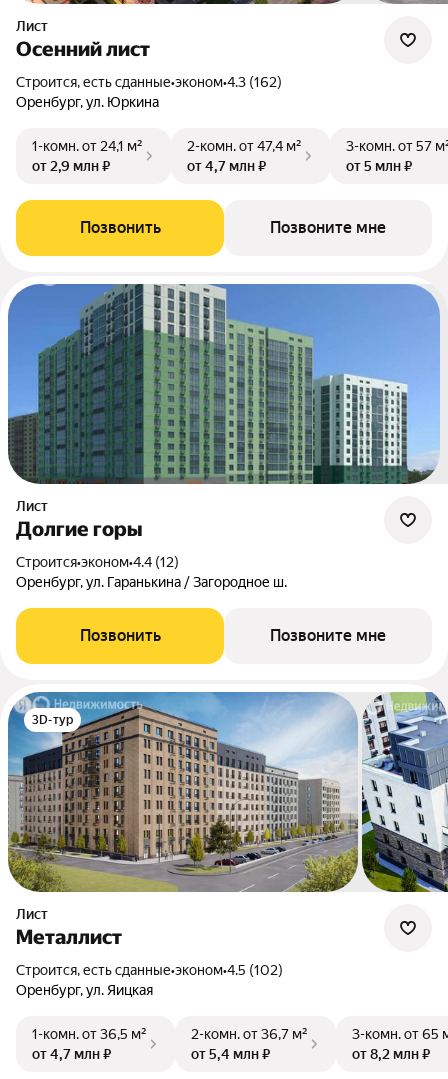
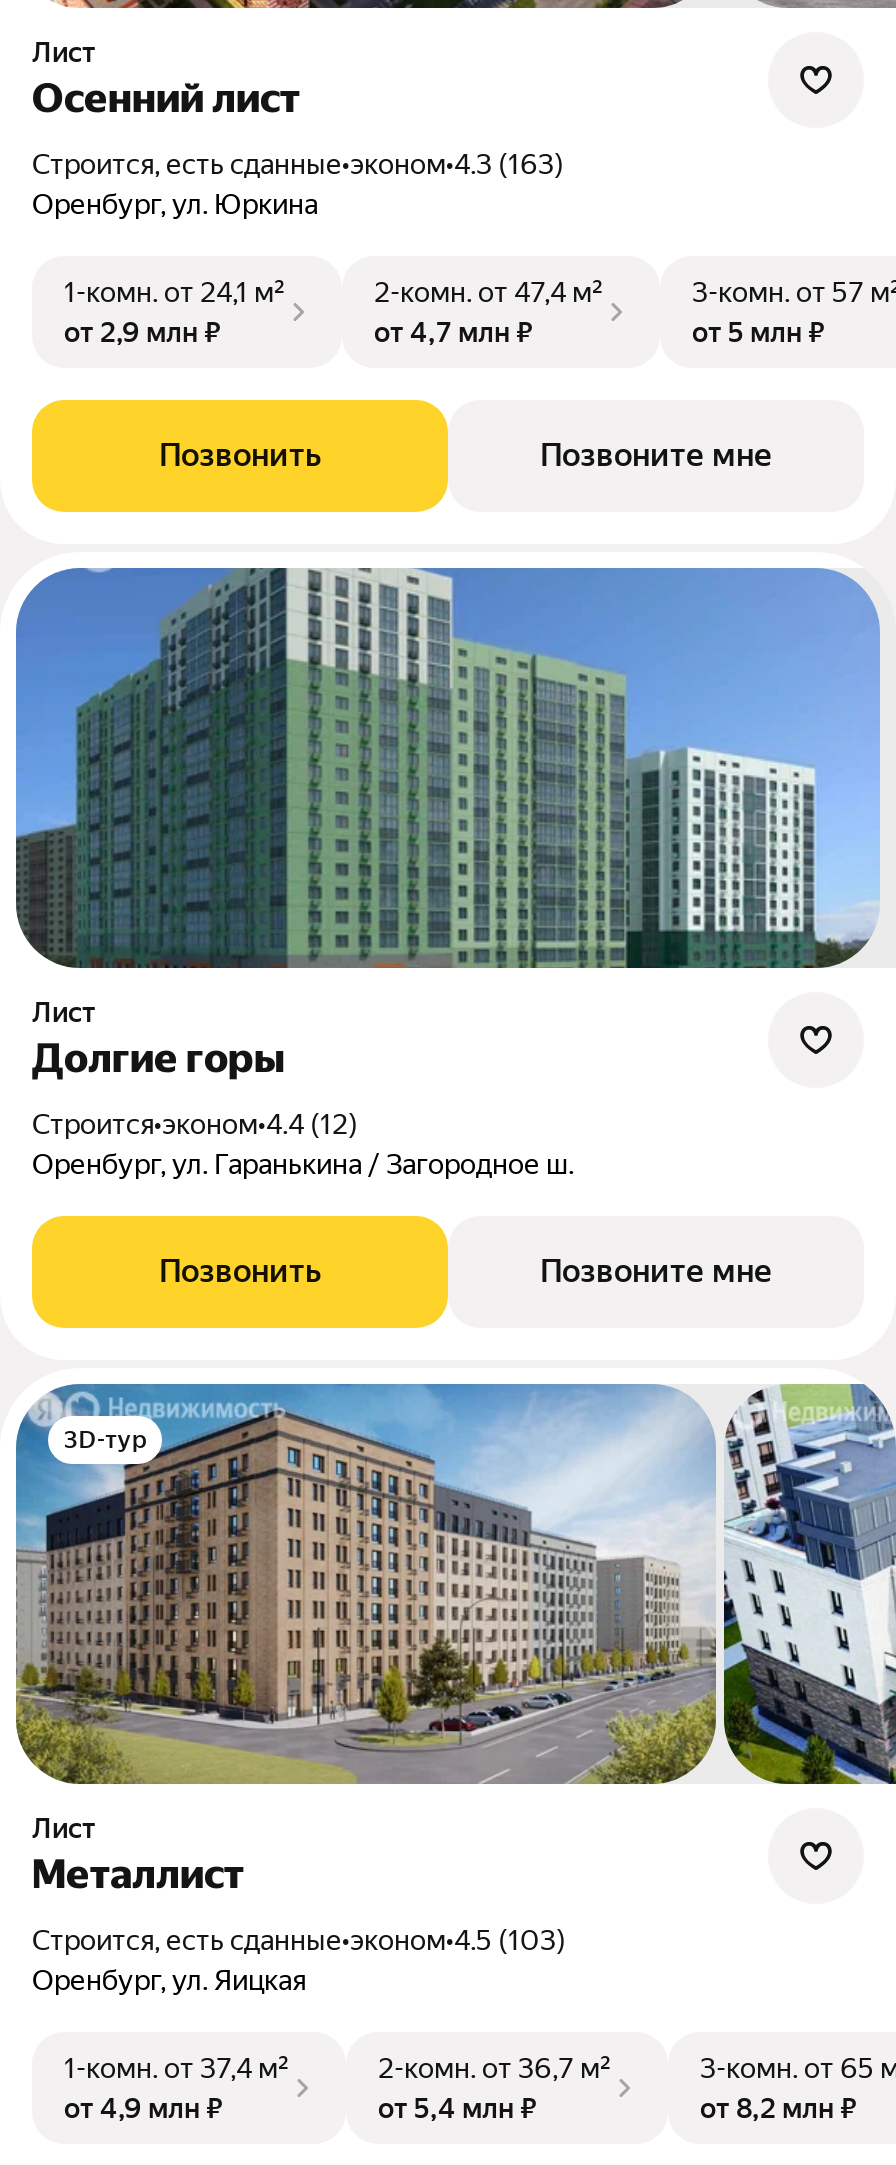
- Строится, есть сданные•эконом•4.3 (162)
+ Строится, есть сданные•эконом•4.3 (163)

- Строится, есть сданные•эконом•4.5 (102)
+ Строится, есть сданные•эконом•4.5 (103)

- 1-комн. от 36,5 м²
+ 1-комн. от 37,4 м²

- от 4,7 млн ₽
+ от 4,9 млн ₽
